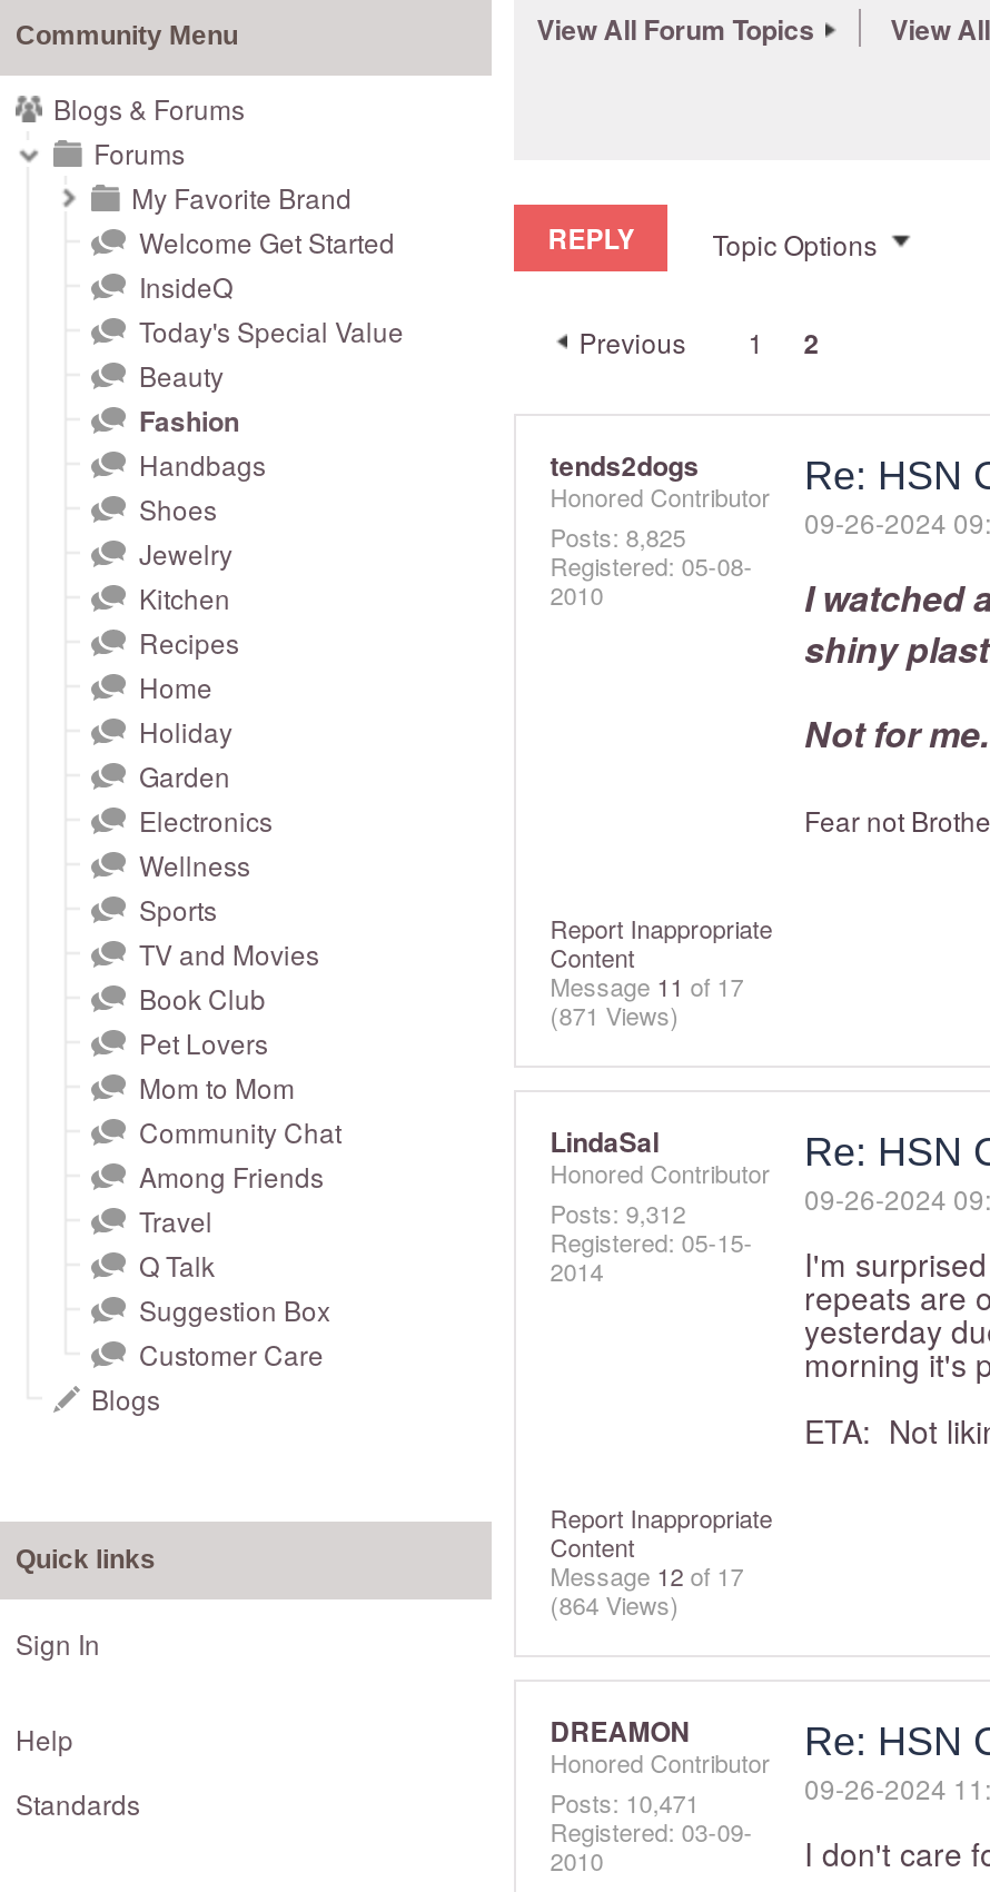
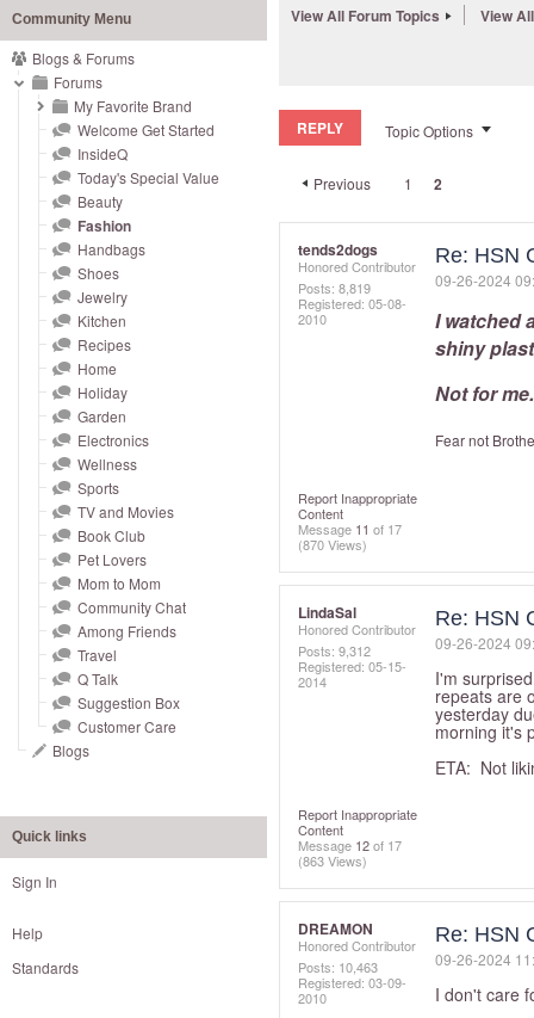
- Posts: 8,825
+ Posts: 8,819

- (871 Views)
+ (870 Views)

- (864 Views)
+ (863 Views)

- Posts: 10,471
+ Posts: 10,463
